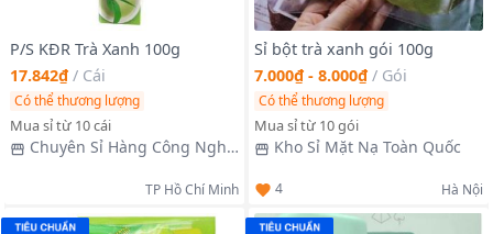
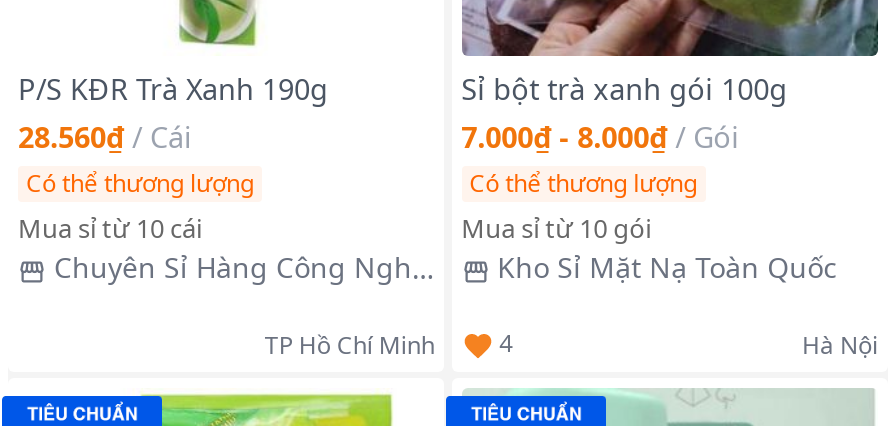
- P/S KĐR Trà Xanh 100g
+ P/S KĐR Trà Xanh 190g

- 17.842₫ / Cái
+ 28.560₫ / Cái
